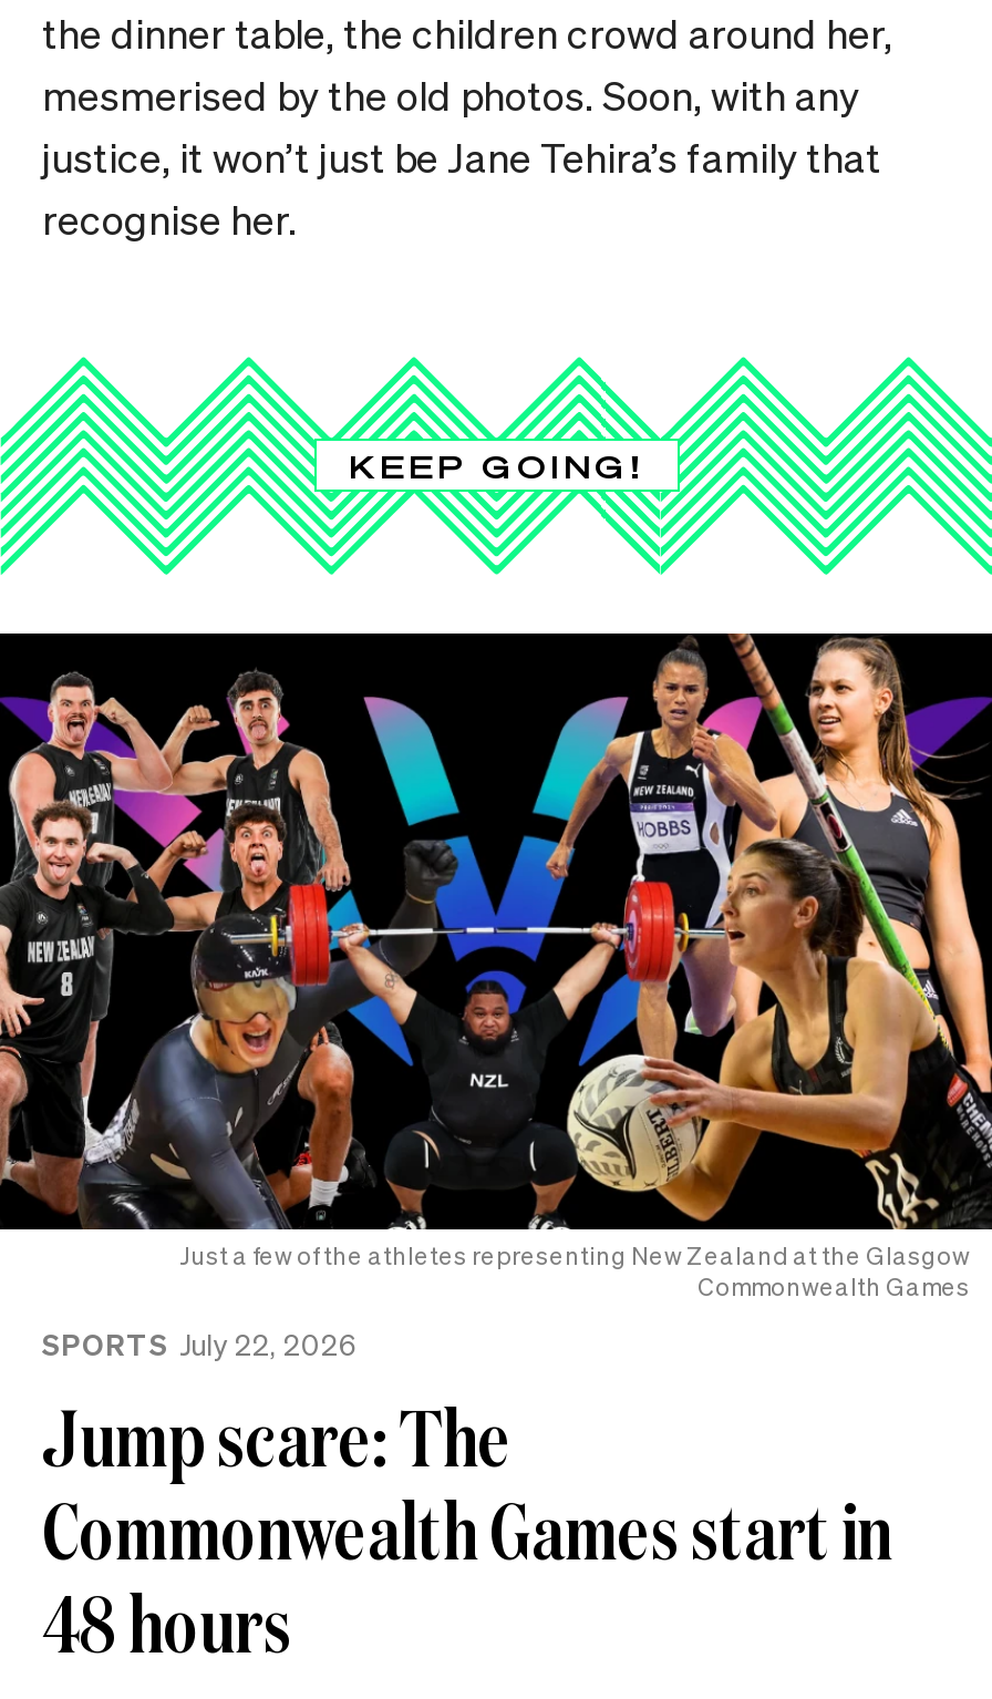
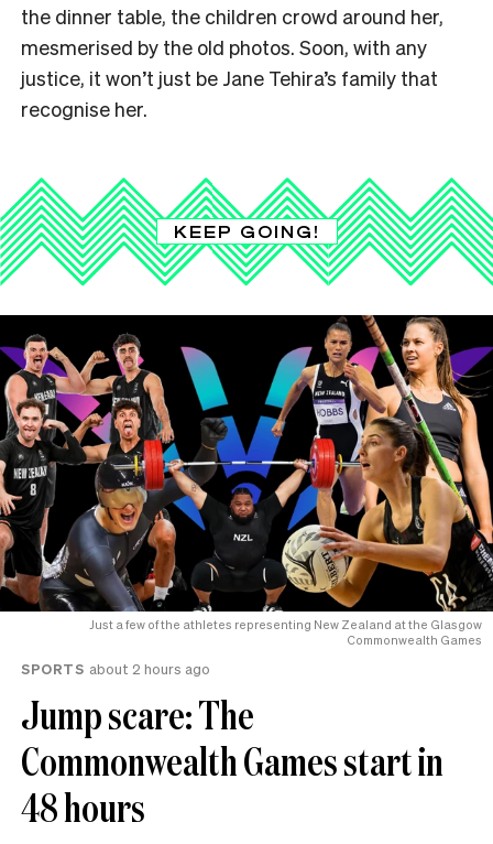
- SPORTS July 22, 2026
+ SPORTS about 2 hours ago
